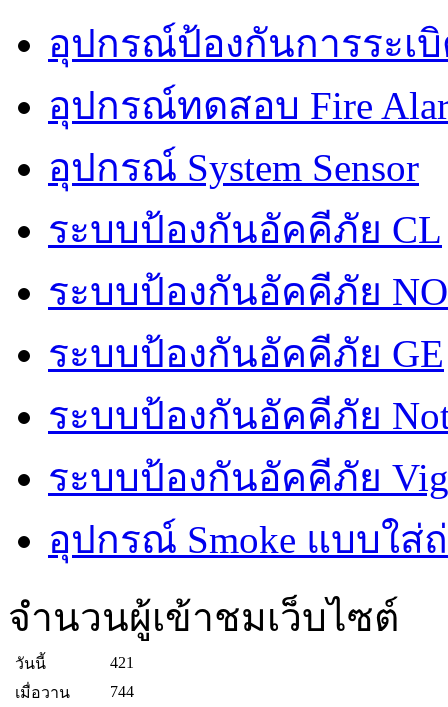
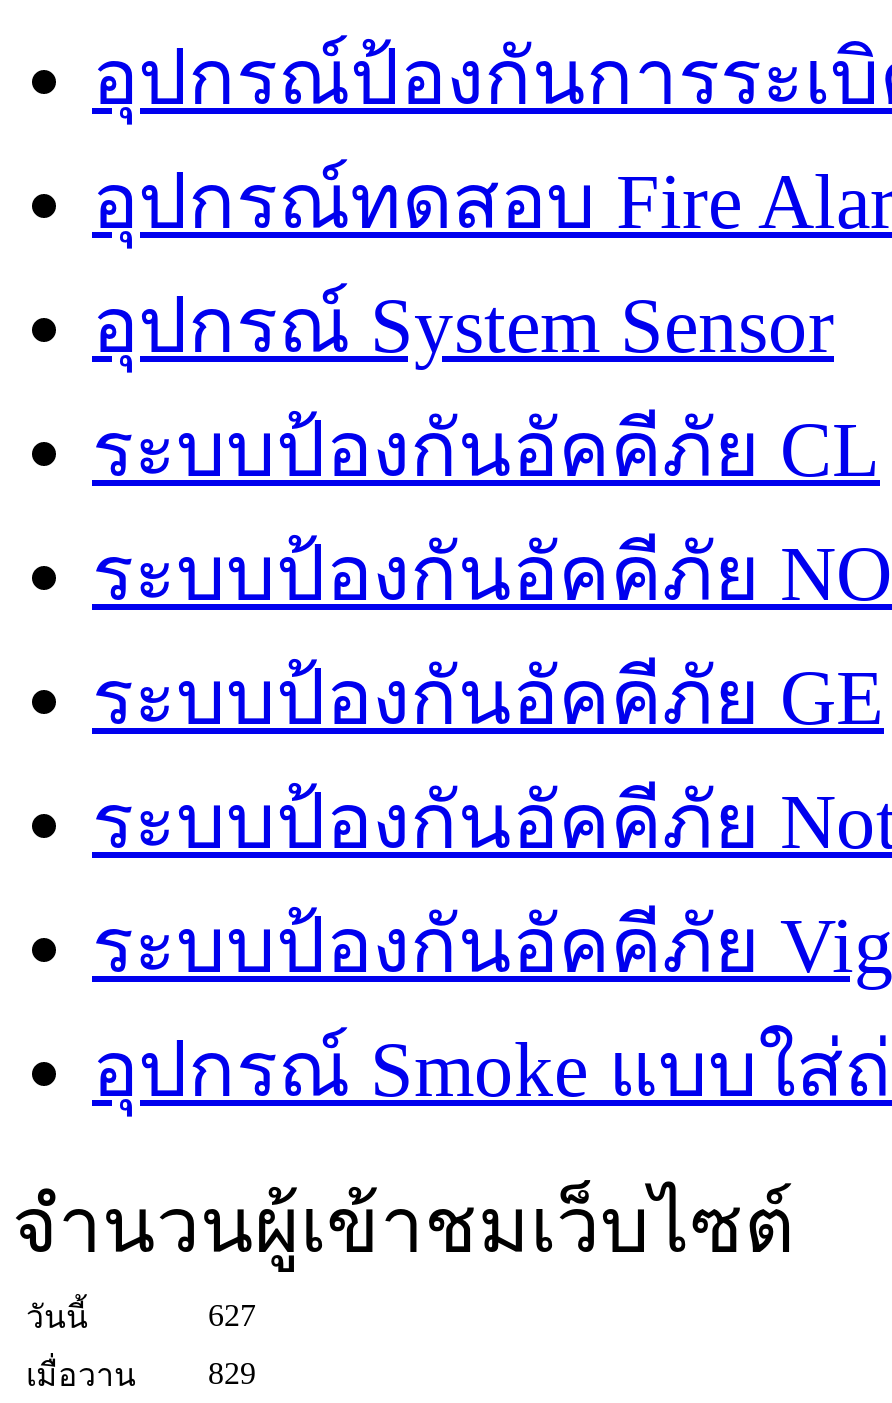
- 421
+ 627

- 744
+ 829
